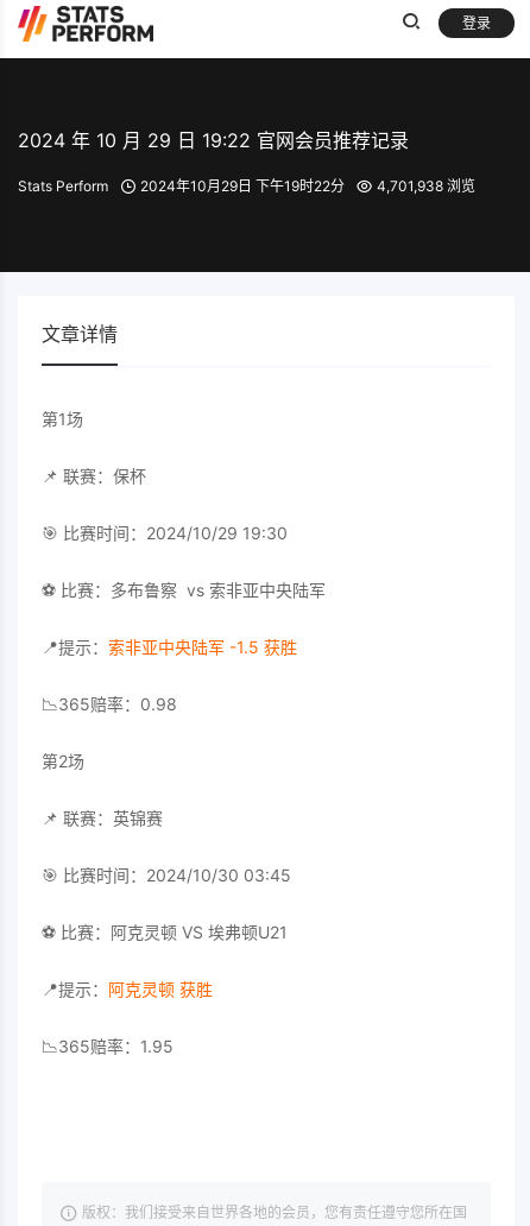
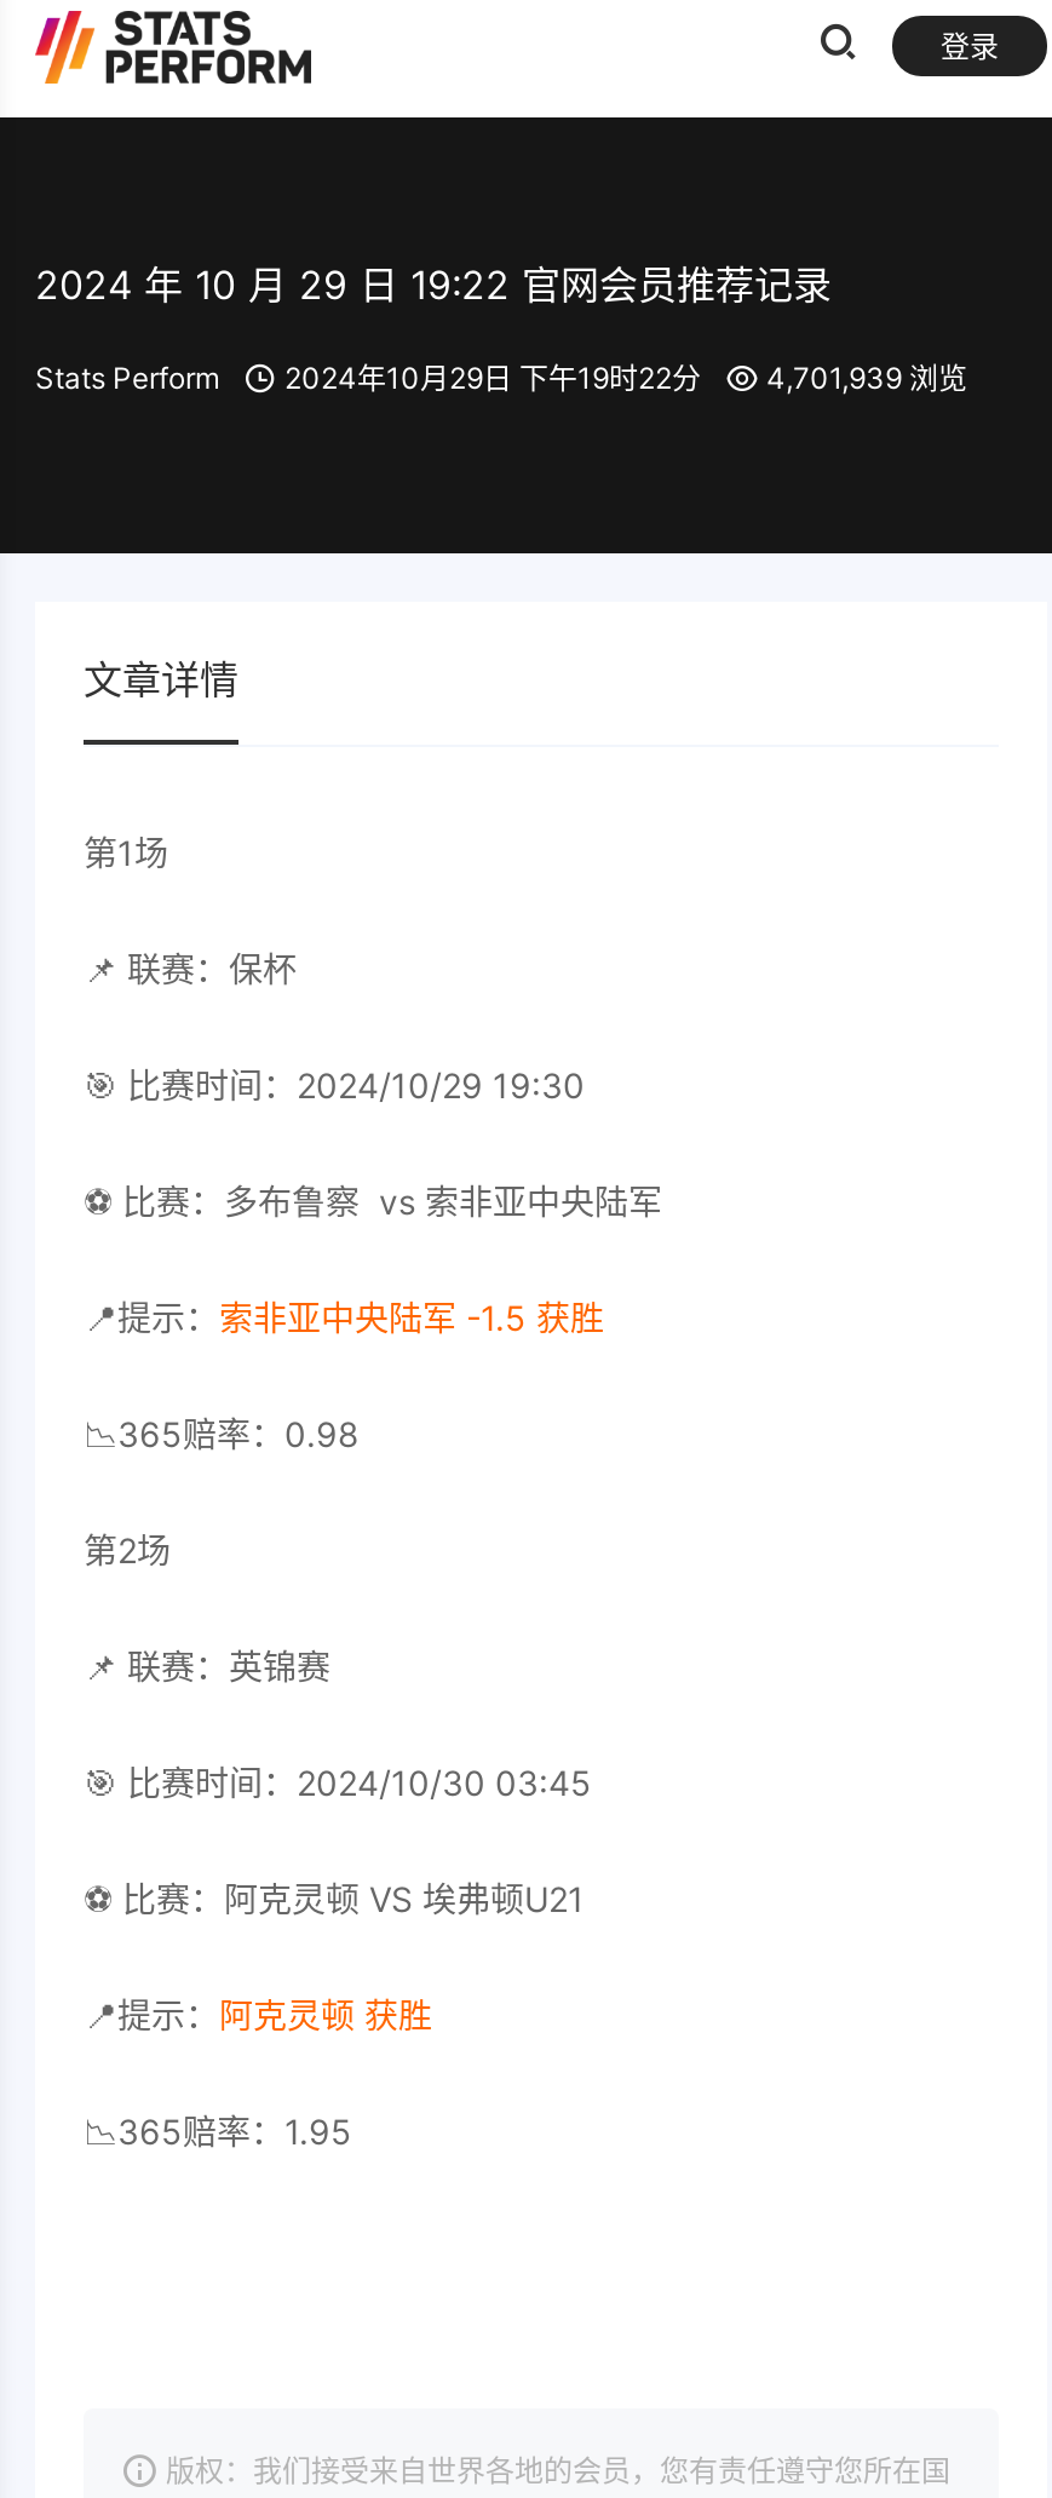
- Stats Perform 2024年10月29日 下午19时22分 4,701,938 浏览
+ Stats Perform 2024年10月29日 下午19时22分 4,701,939 浏览
